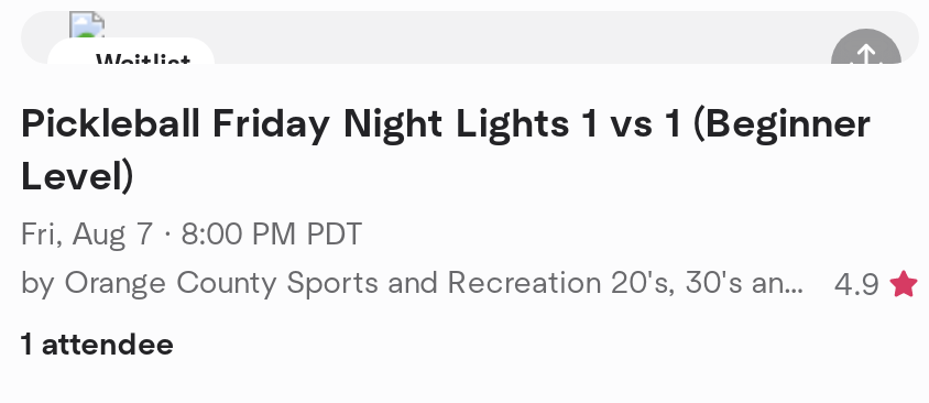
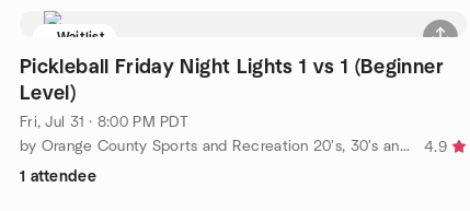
- Fri, Aug 7 · 8:00 PM PDT
+ Fri, Jul 31 · 8:00 PM PDT
